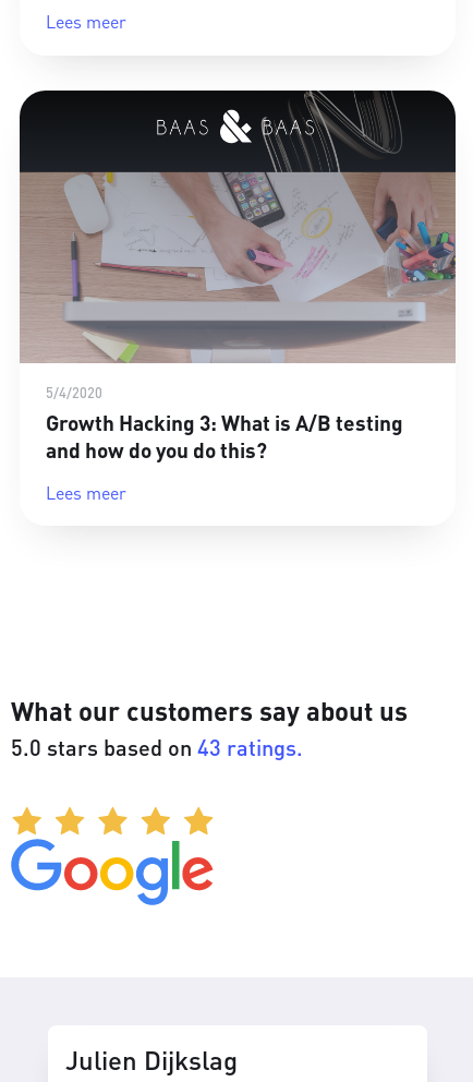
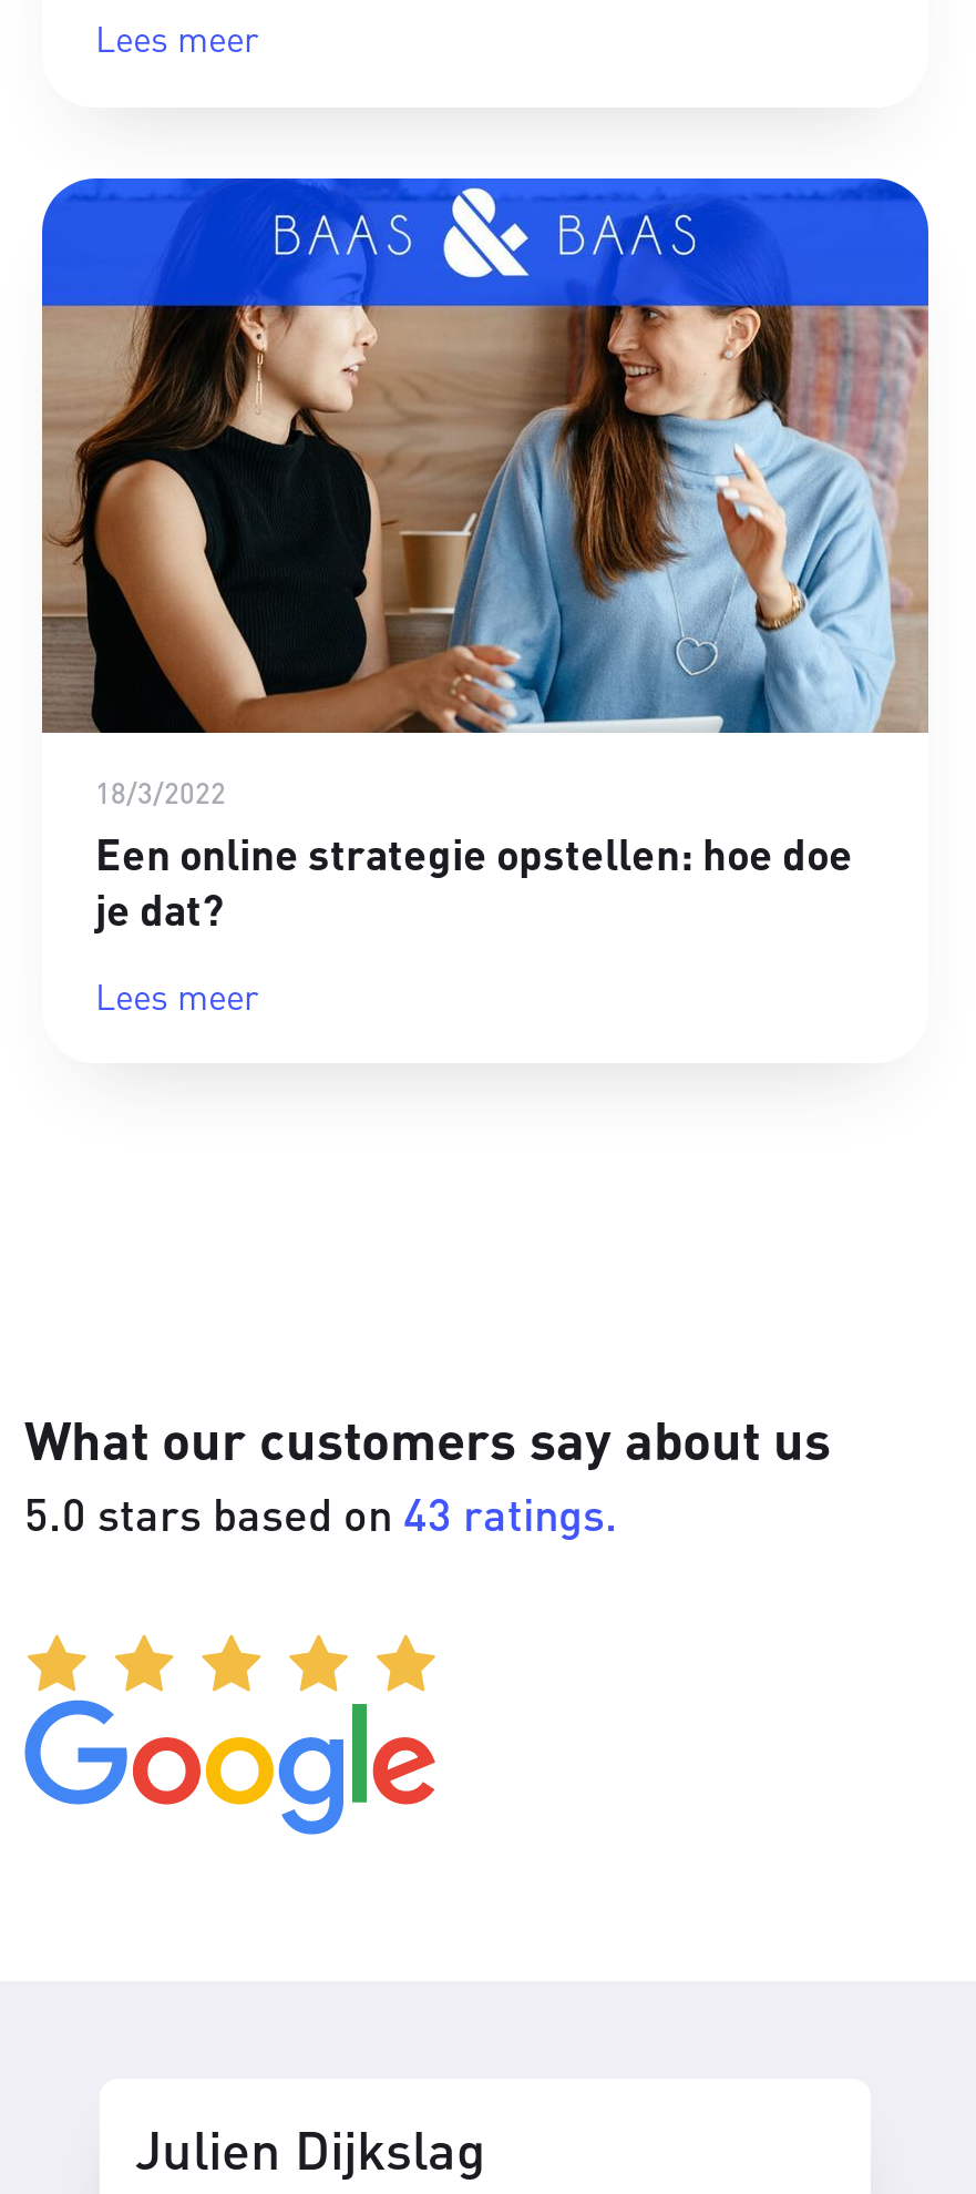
- [image]
- 5/4/2020
- Growth Hacking 3: What is A/B testing
- and how do you do this?
+ [image]
+ 18/3/2022
+ Een online strategie opstellen: hoe doe
+ je dat?
